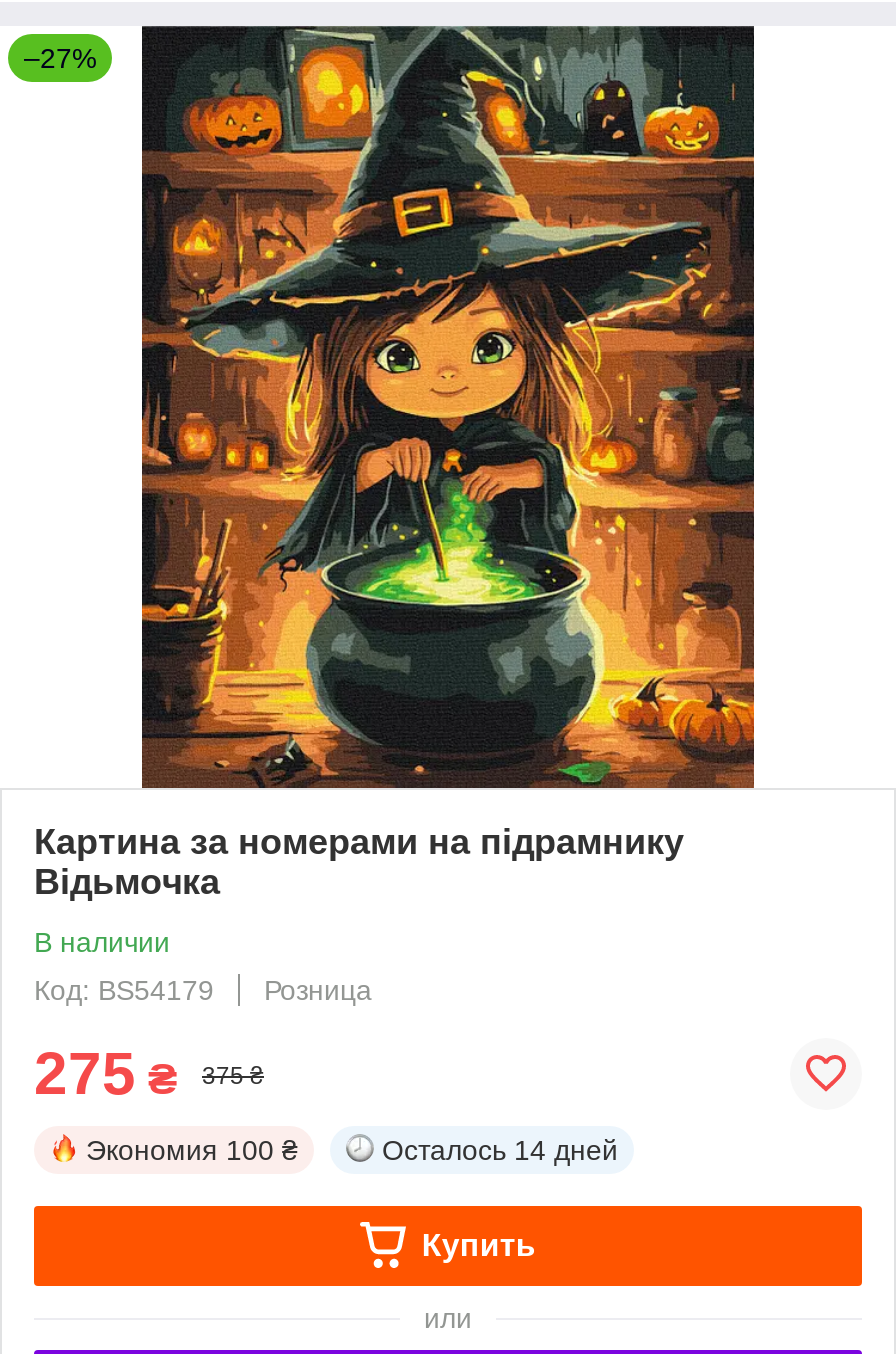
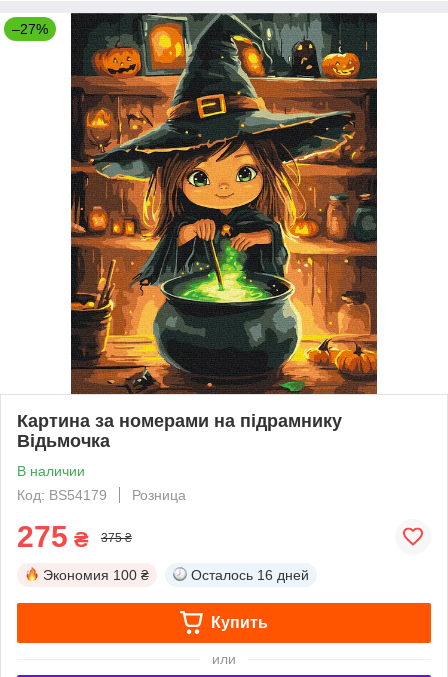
- Осталось 14 дней
+ Осталось 16 дней
